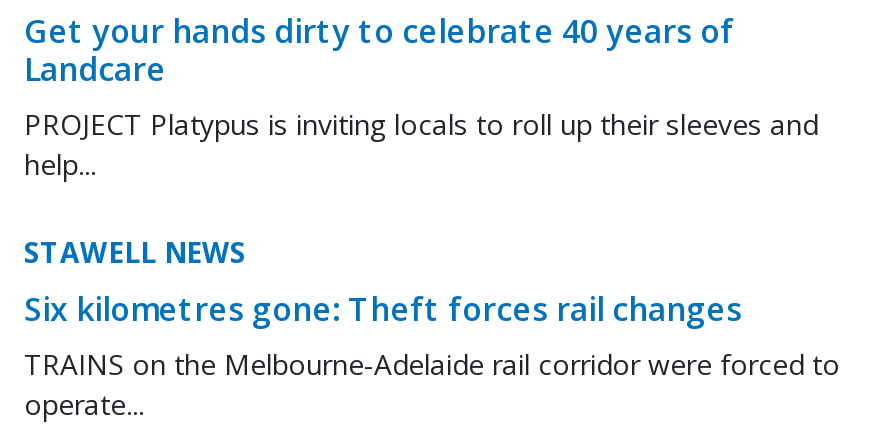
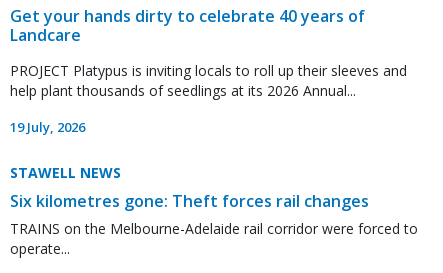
- help...
+ help plant thousands of seedlings at its 2026 Annual...
+ 19 July, 2026
